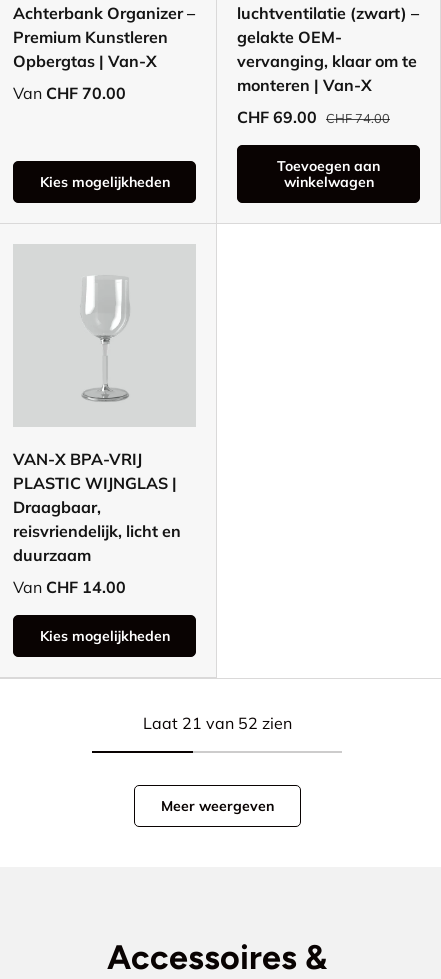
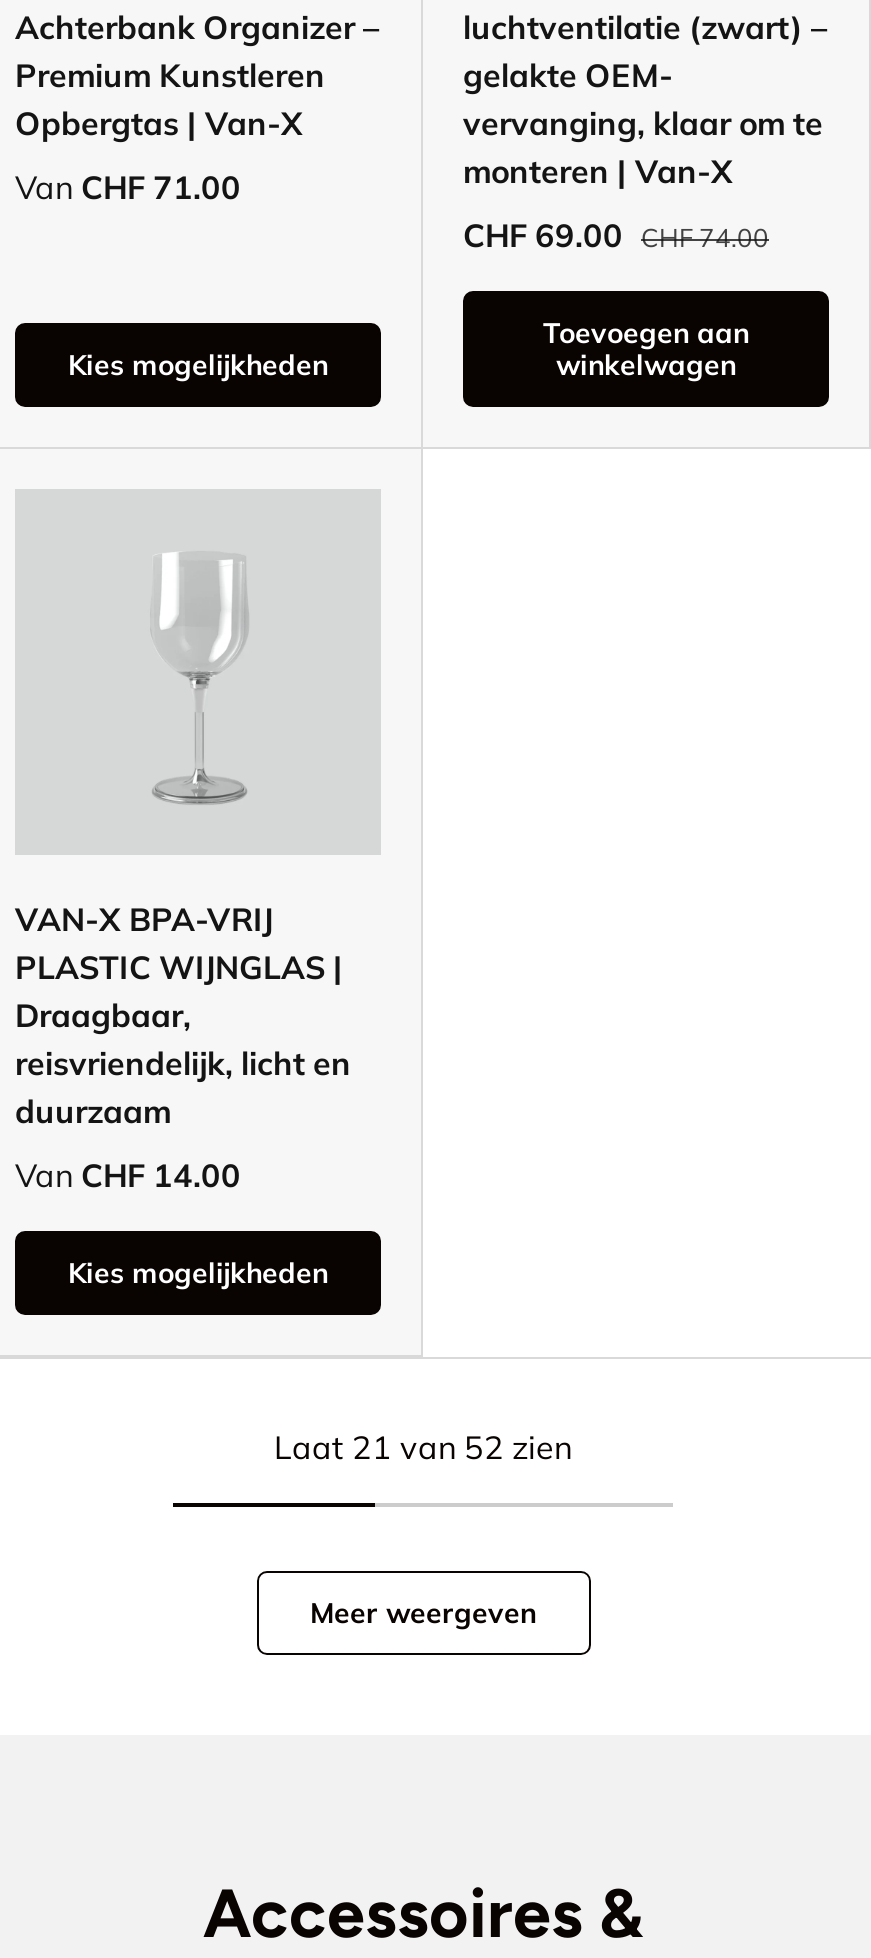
- Van CHF 70.00
+ Van CHF 71.00
